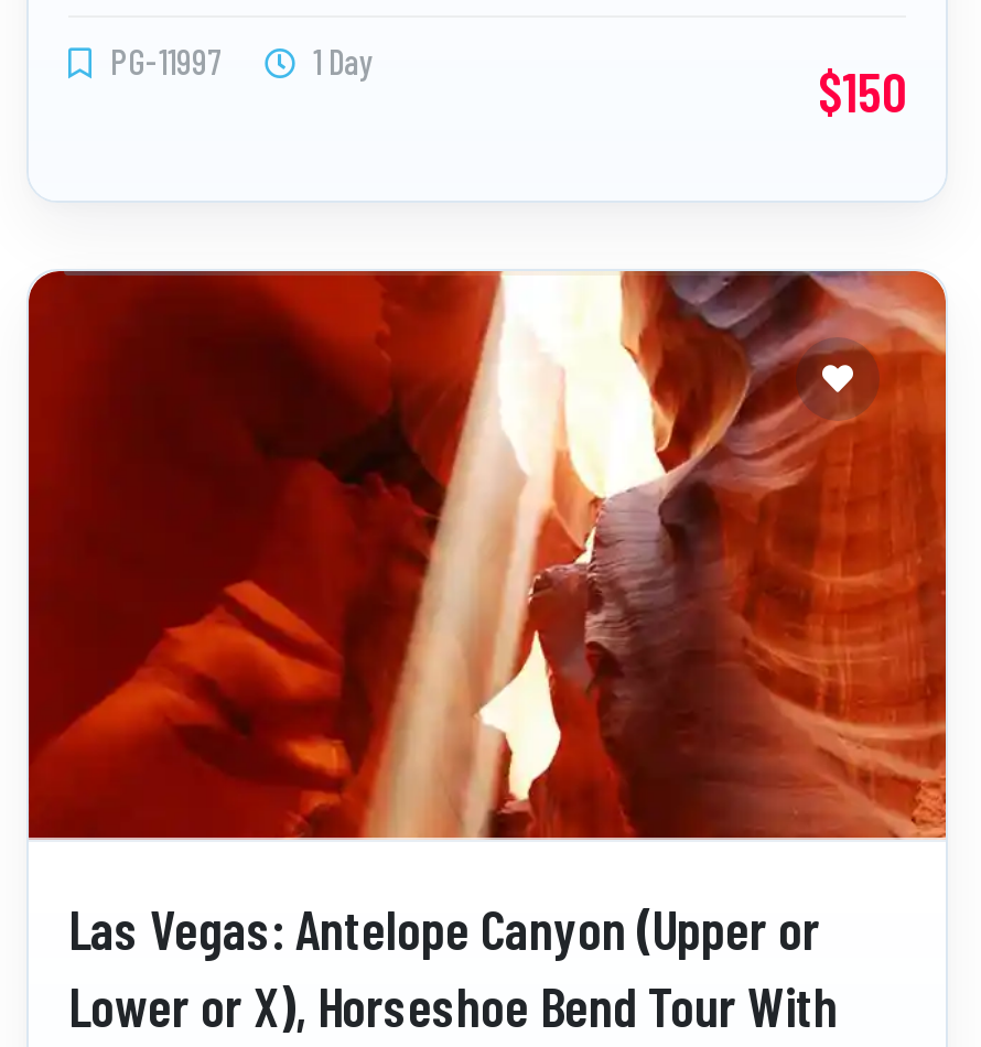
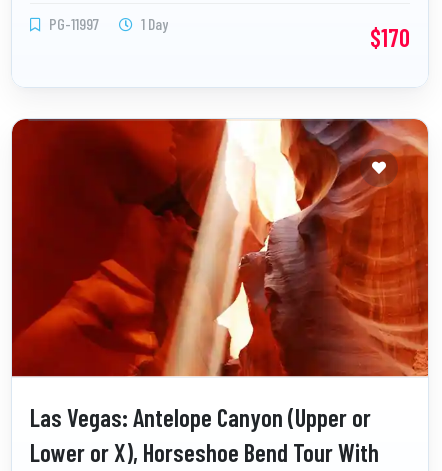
- $150
+ $170
